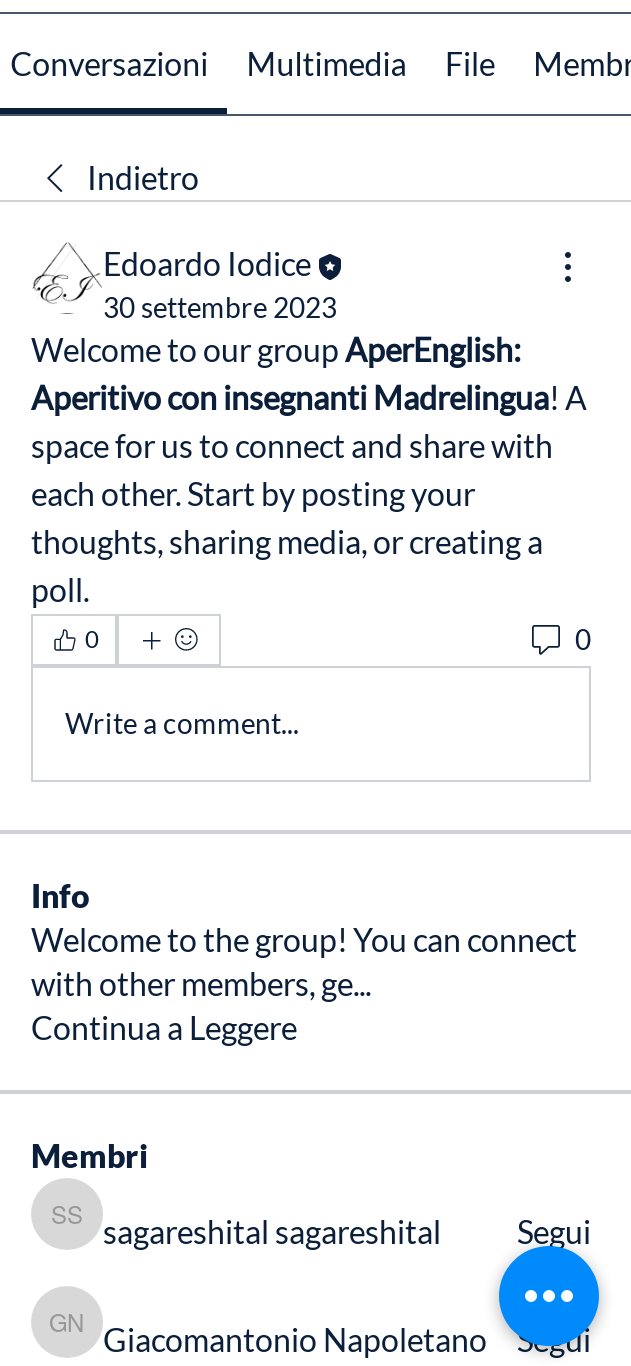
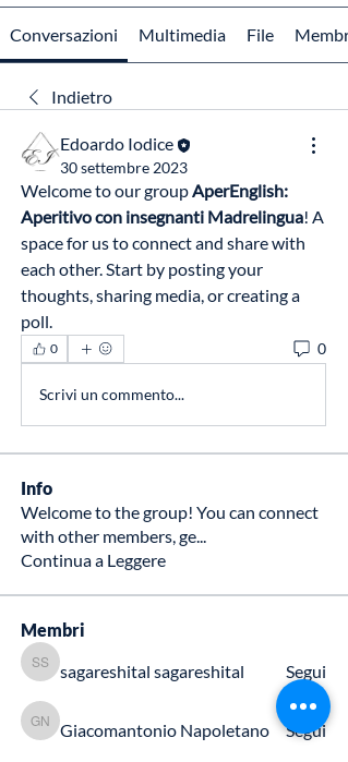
- Write a comment...
+ Scrivi un commento...
